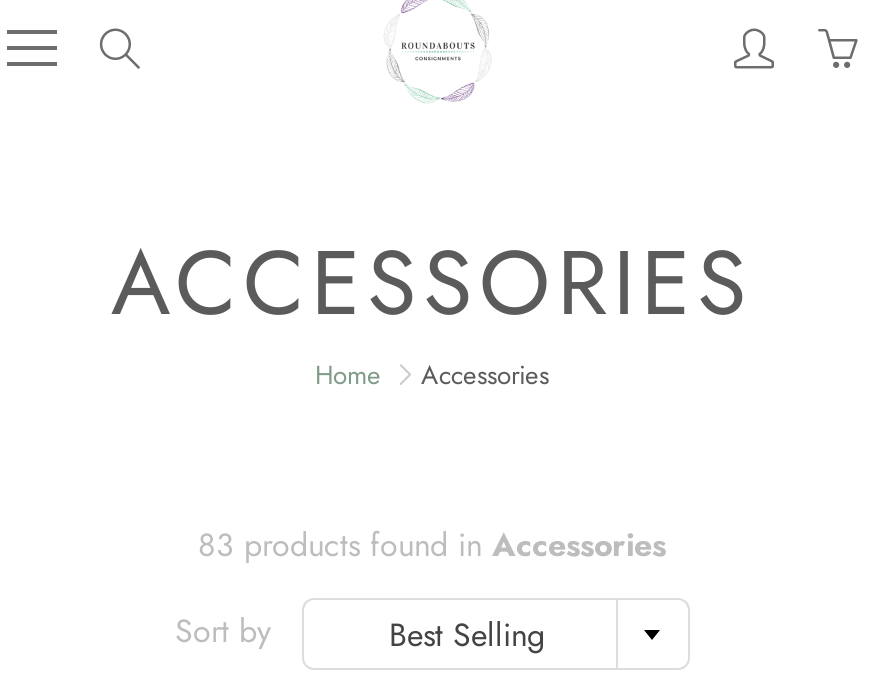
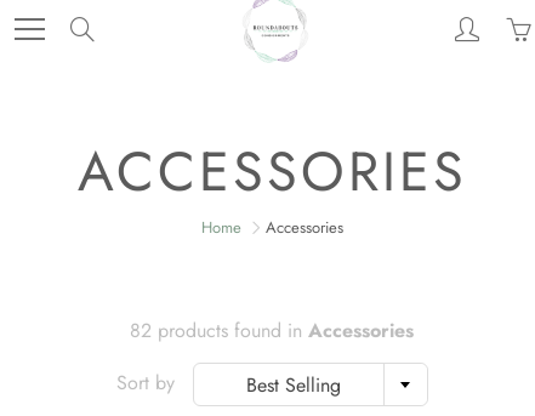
- 83 products found in Accessories
+ 82 products found in Accessories
